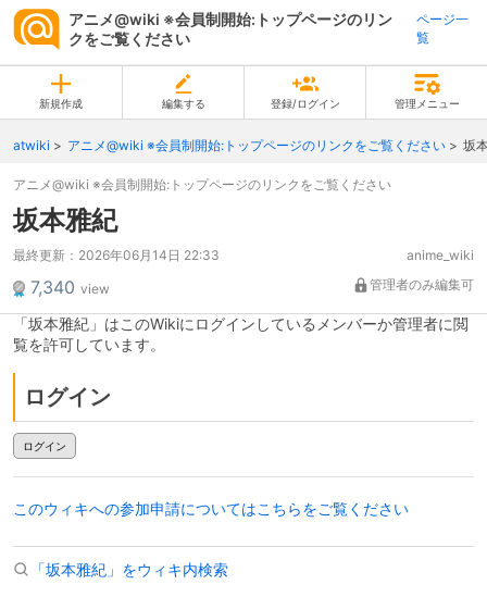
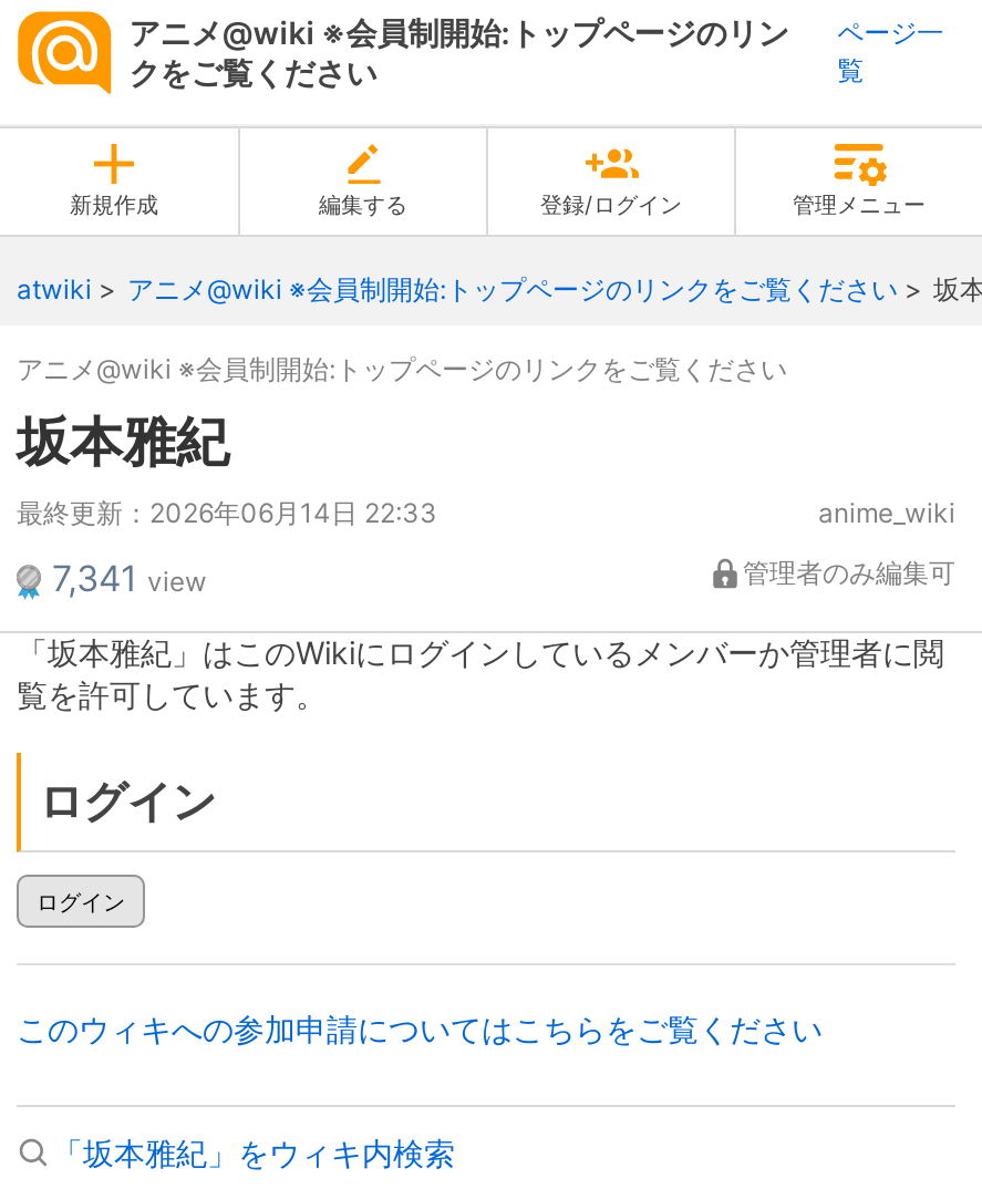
- 7,340 view
+ 7,341 view
